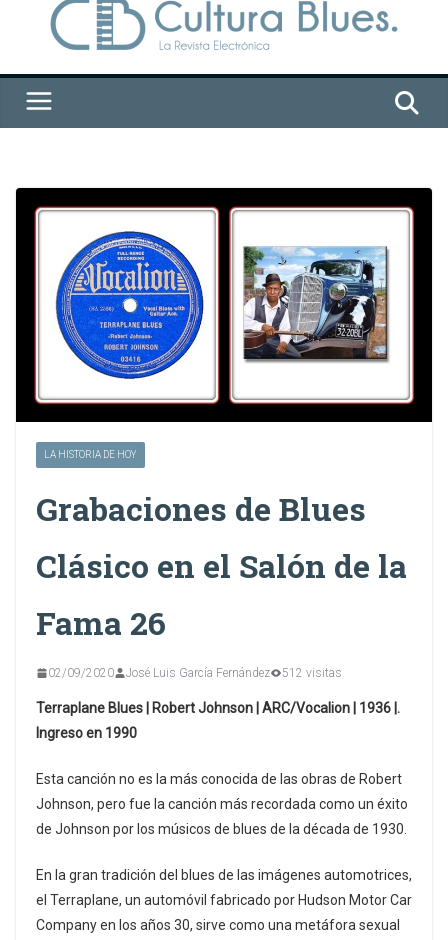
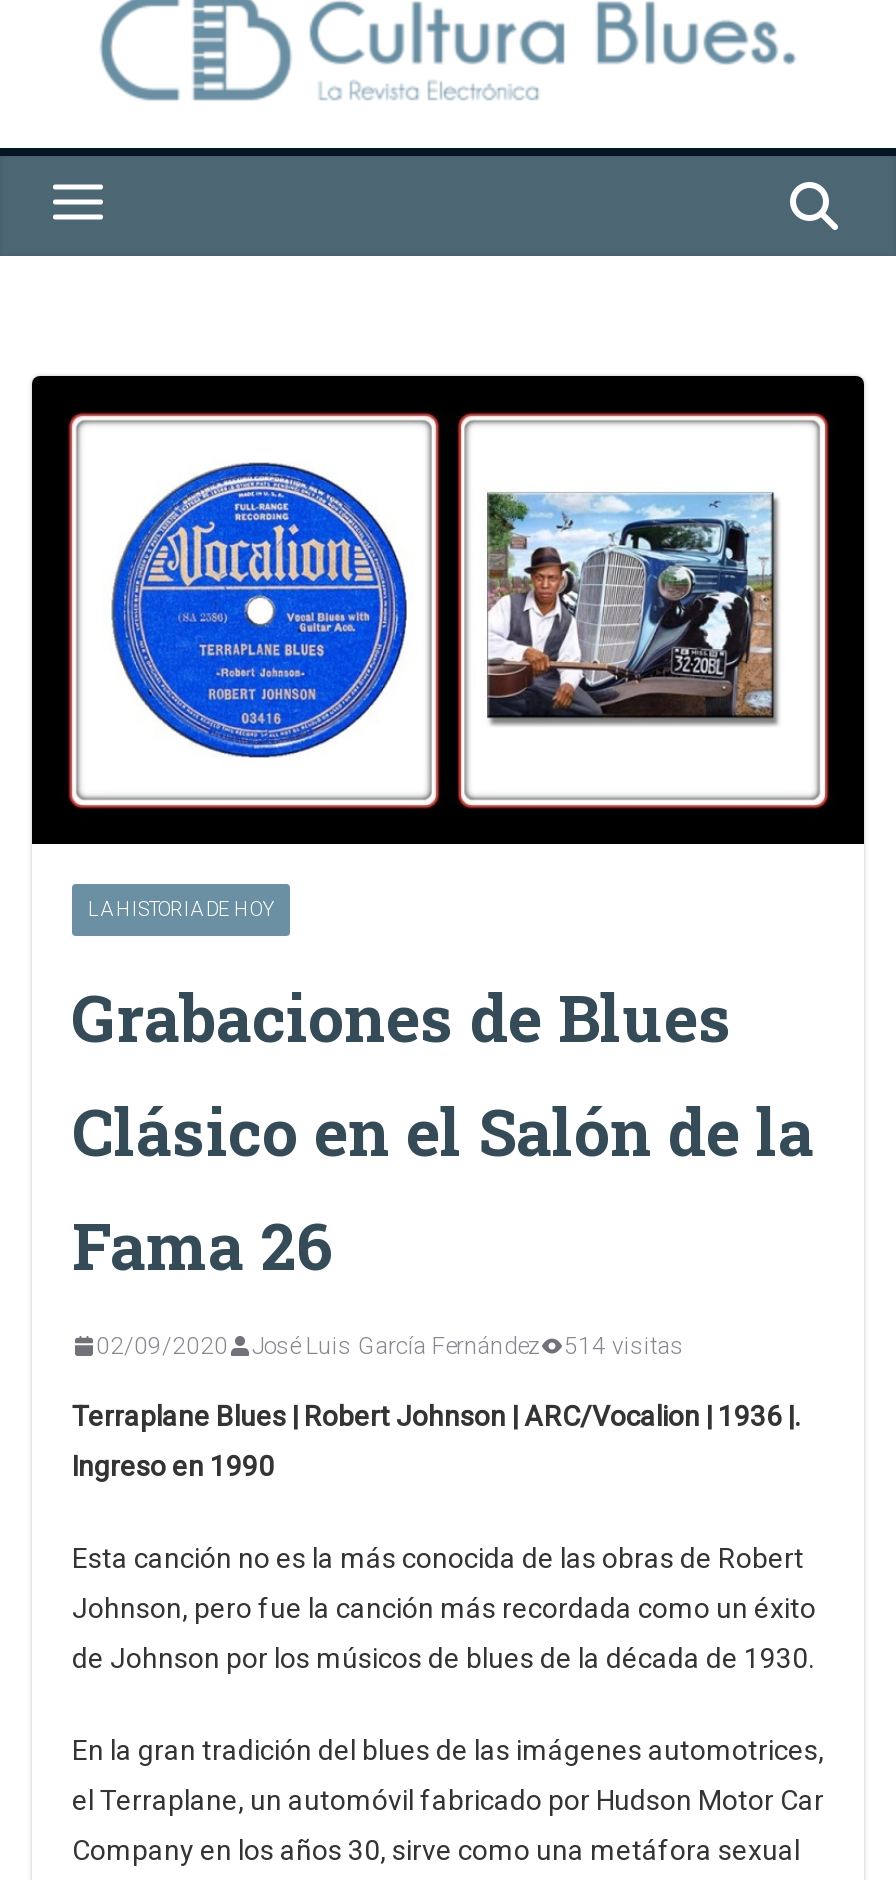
- 02/09/2020 José Luis García Fernández 512 visitas
+ 02/09/2020 José Luis García Fernández 514 visitas
